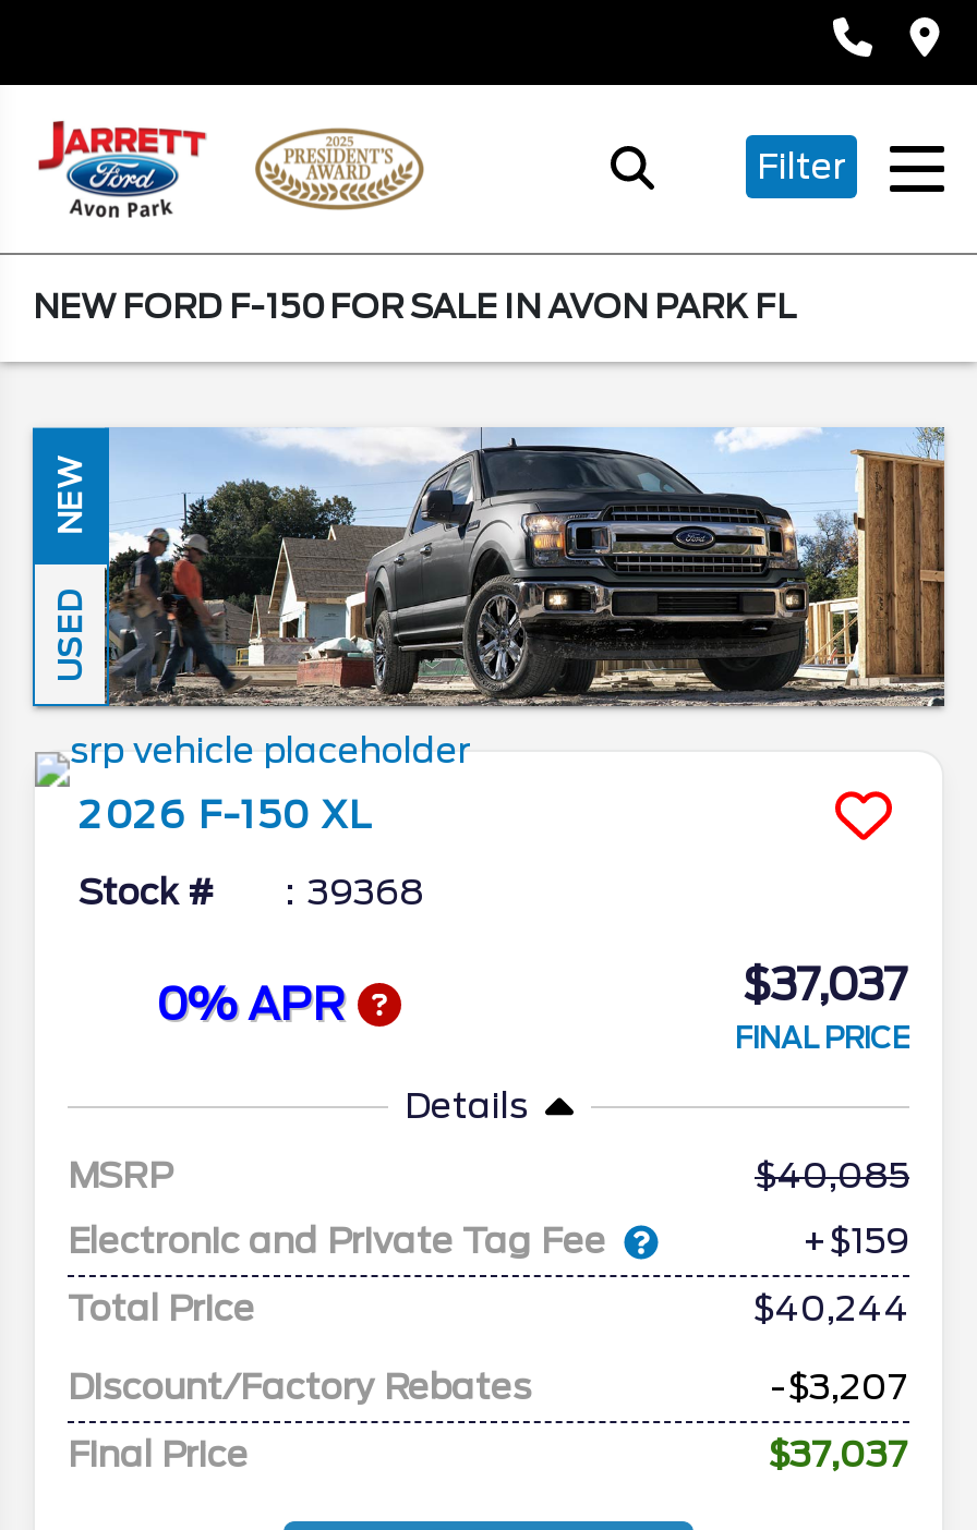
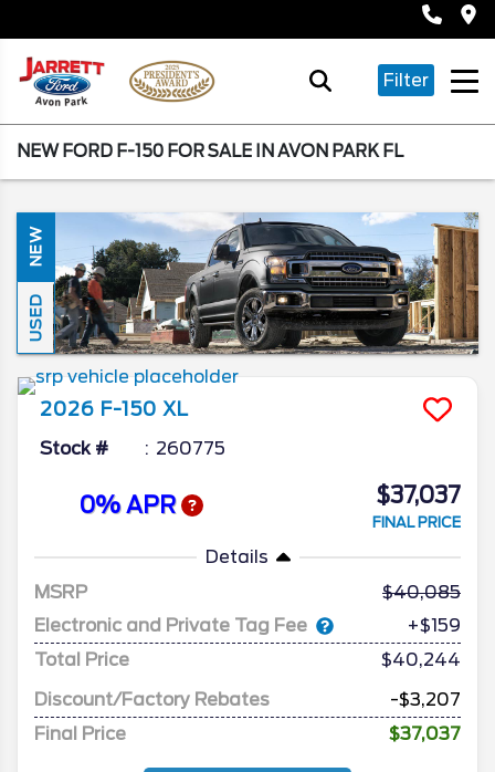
- 39368
+ 260775
